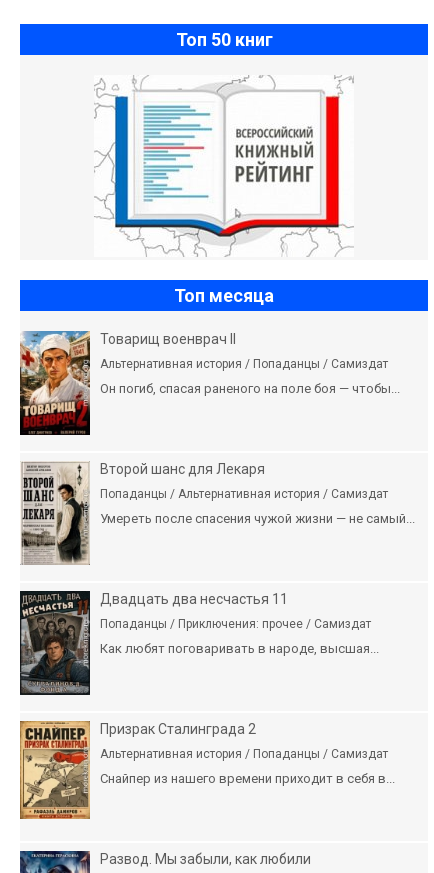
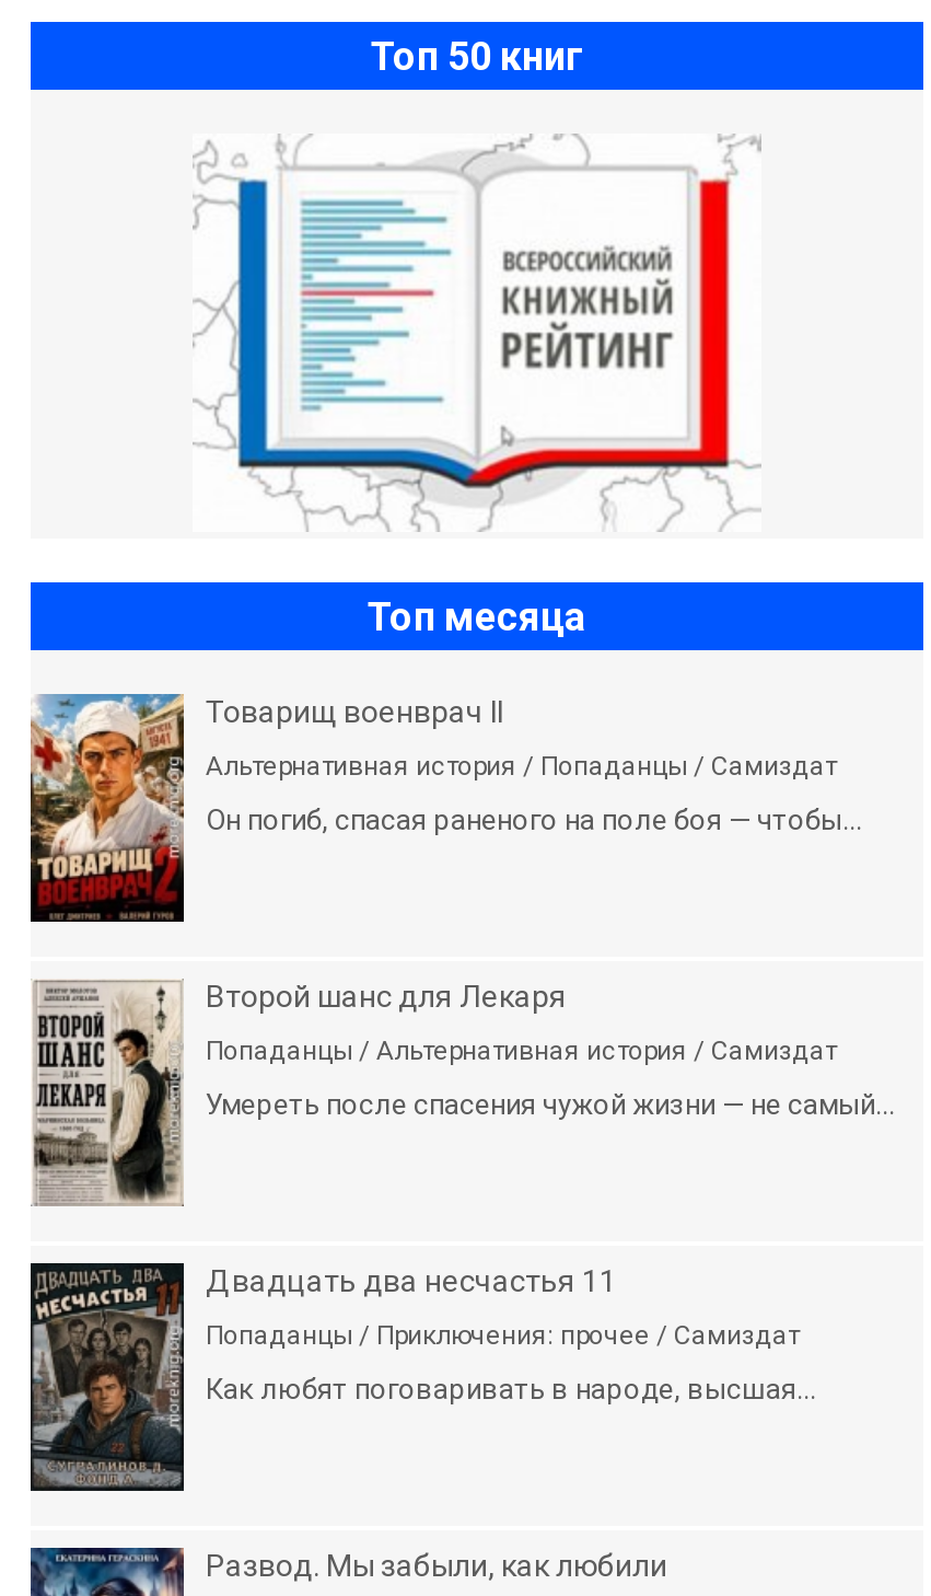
- [image]
- Призрак Сталинграда 2
- Альтернативная история / Попаданцы / Самиздат
- Снайпер из нашего времени приходит в себя в...
